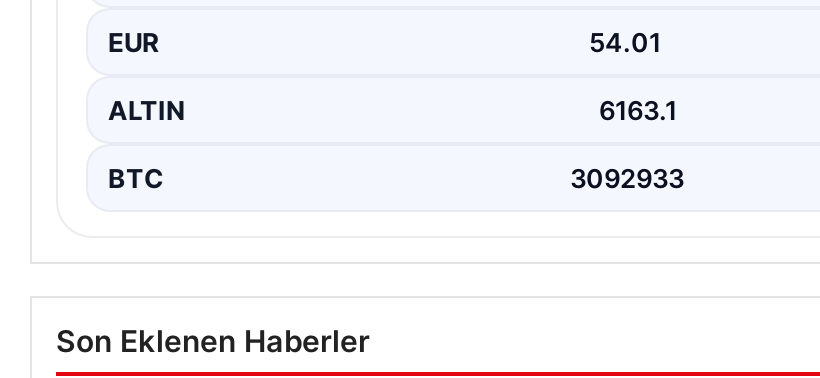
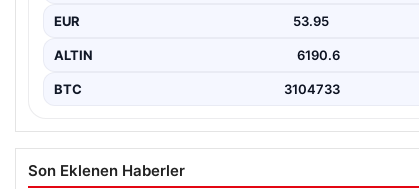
- 54.01
+ 53.95

- 6163.1
+ 6190.6

- 3092933
+ 3104733
